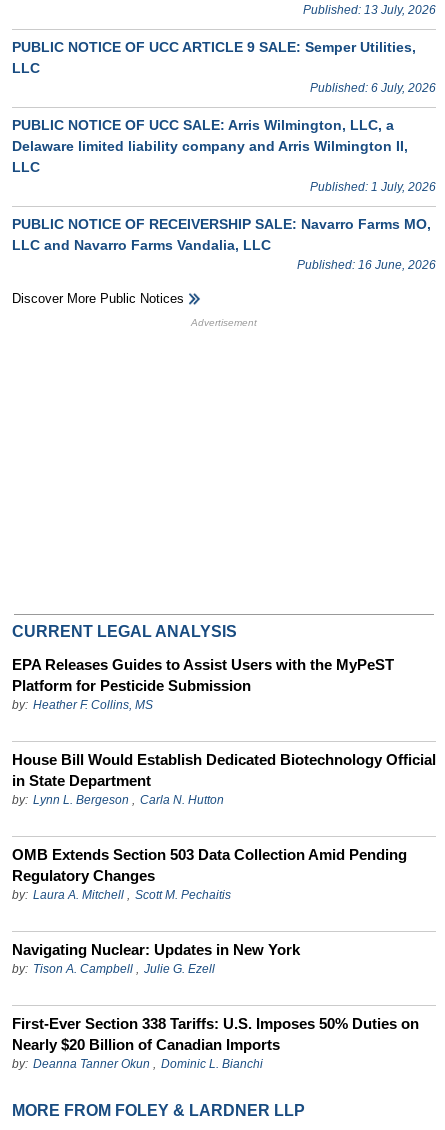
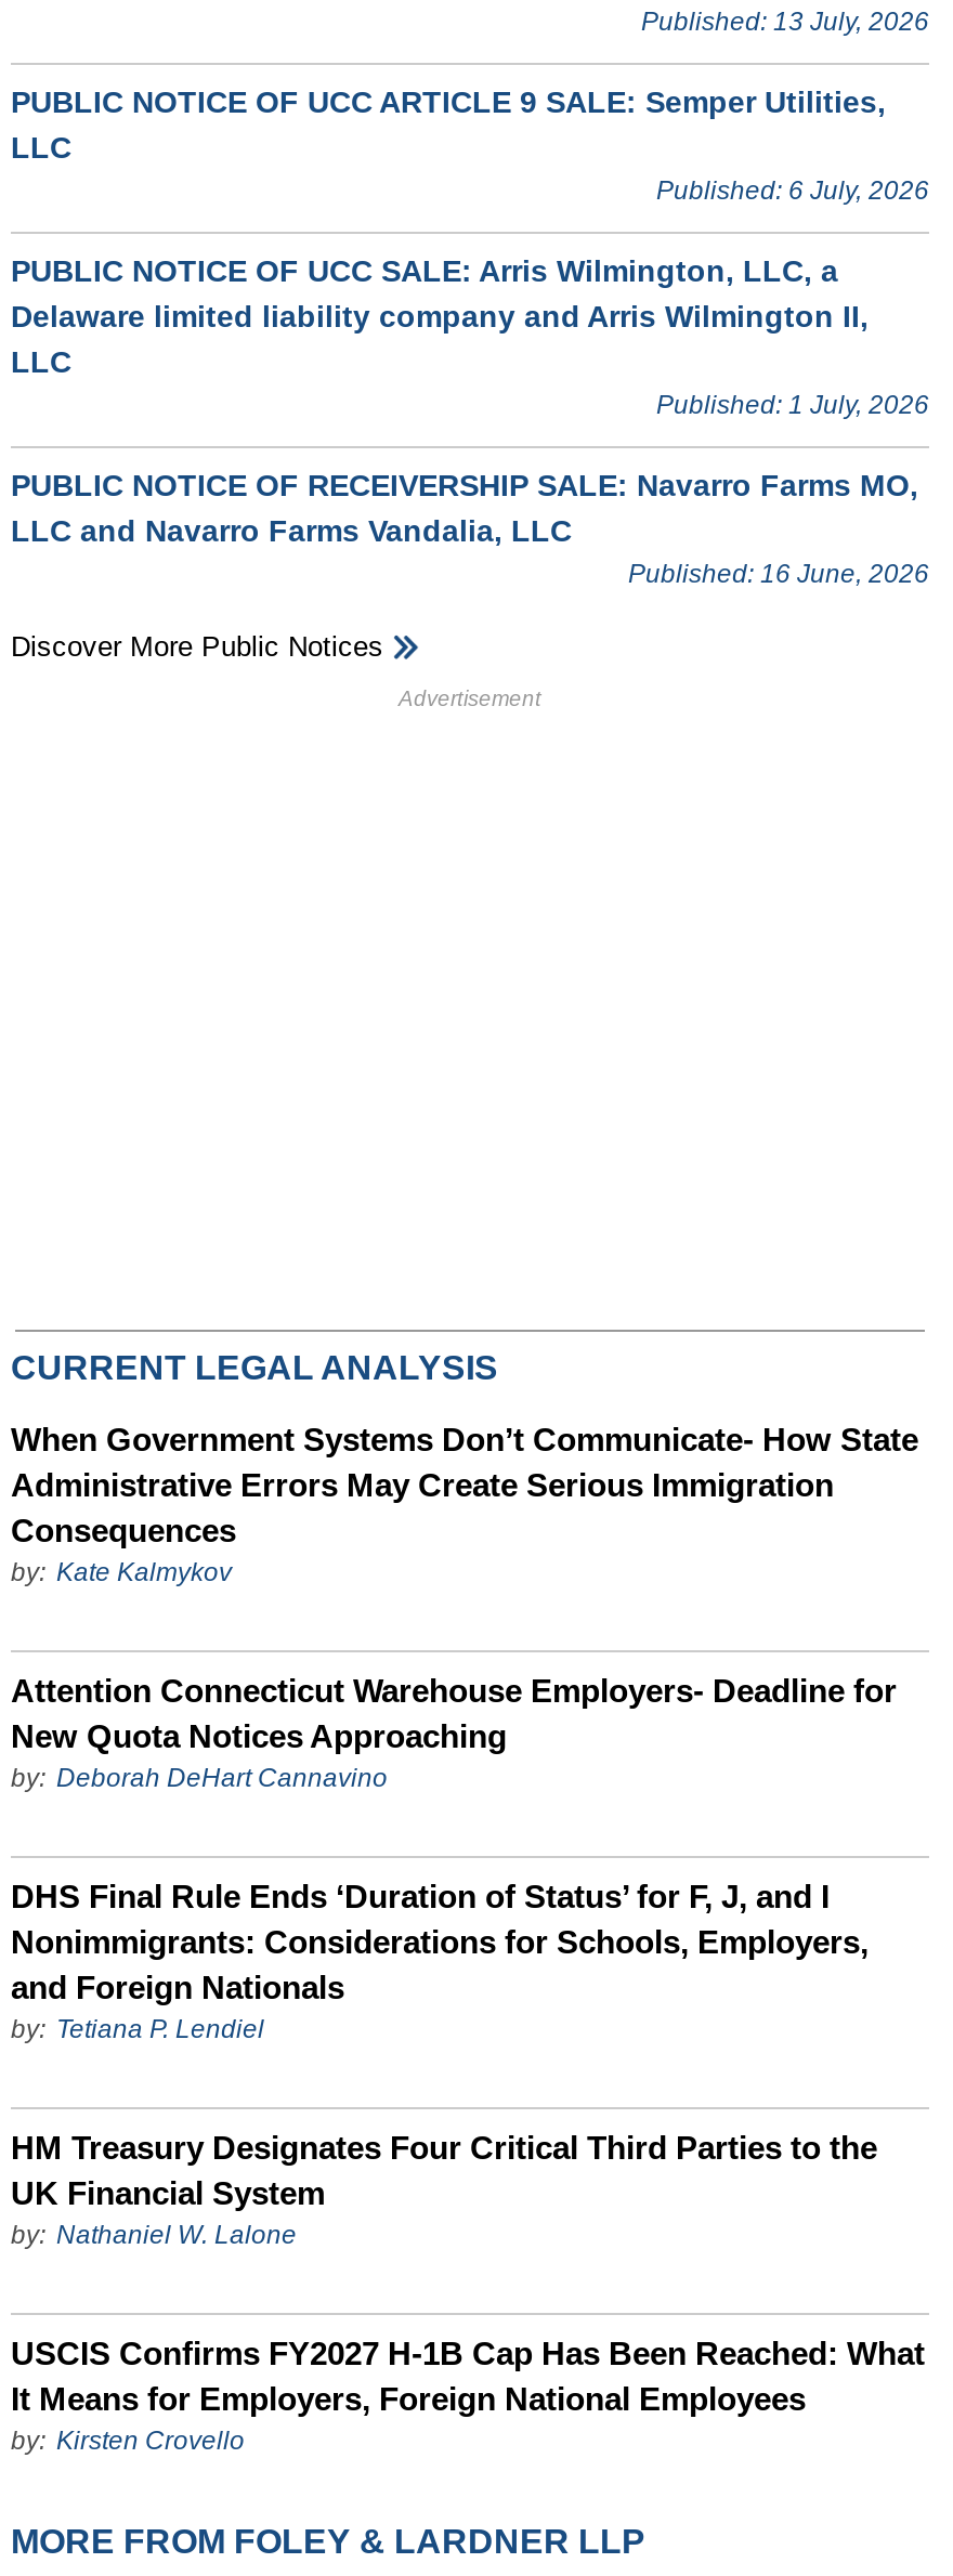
- EPA Releases Guides to Assist Users with the MyPeST
- Platform for Pesticide Submission
- by: Heather F. Collins, MS
+ When Government Systems Don’t Communicate- How State
+ Administrative Errors May Create Serious Immigration
+ Consequences
+ by: Kate Kalmykov

- House Bill Would Establish Dedicated Biotechnology Official
- in State Department
- by: Lynn L. Bergeson, Carla N. Hutton
+ Attention Connecticut Warehouse Employers- Deadline for
+ New Quota Notices Approaching
+ by: Deborah DeHart Cannavino

- OMB Extends Section 503 Data Collection Amid Pending
- Regulatory Changes
- by: Laura A. Mitchell, Scott M. Pechaitis
+ DHS Final Rule Ends ‘Duration of Status’ for F, J, and I
+ Nonimmigrants: Considerations for Schools, Employers,
+ and Foreign Nationals
+ by: Tetiana P. Lendiel

- Navigating Nuclear: Updates in New York
- by: Tison A. Campbell, Julie G. Ezell
+ HM Treasury Designates Four Critical Third Parties to the
+ UK Financial System
+ by: Nathaniel W. Lalone

- First-Ever Section 338 Tariffs: U.S. Imposes 50% Duties on
- Nearly $20 Billion of Canadian Imports
- by: Deanna Tanner Okun, Dominic L. Bianchi
+ USCIS Confirms FY2027 H-1B Cap Has Been Reached: What
+ It Means for Employers, Foreign National Employees
+ by: Kirsten Crovello
